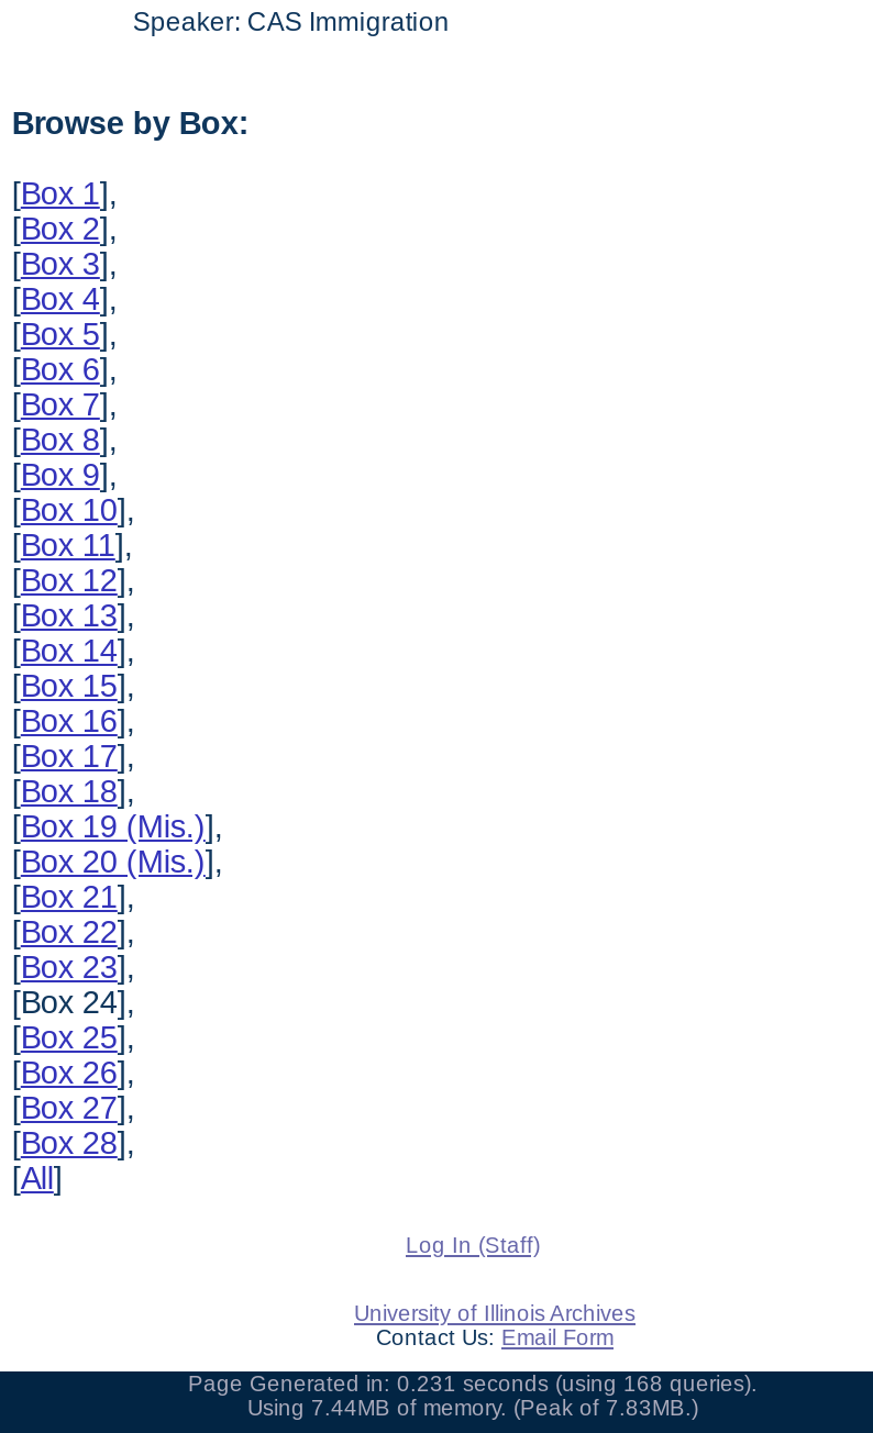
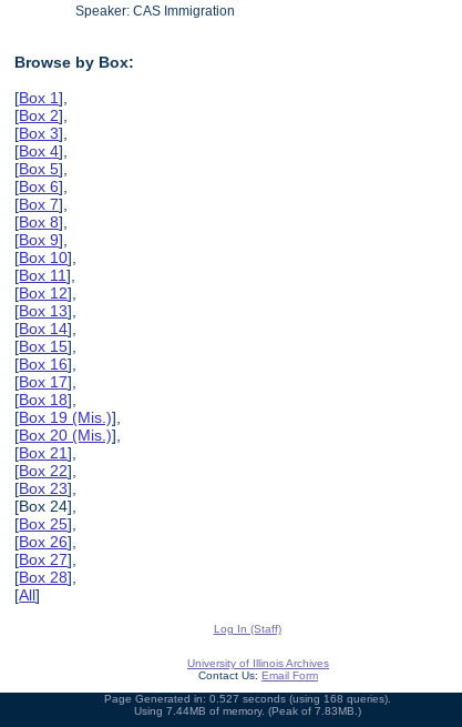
- Page Generated in: 0.231 seconds (using 168 queries).
+ Page Generated in: 0.527 seconds (using 168 queries).
